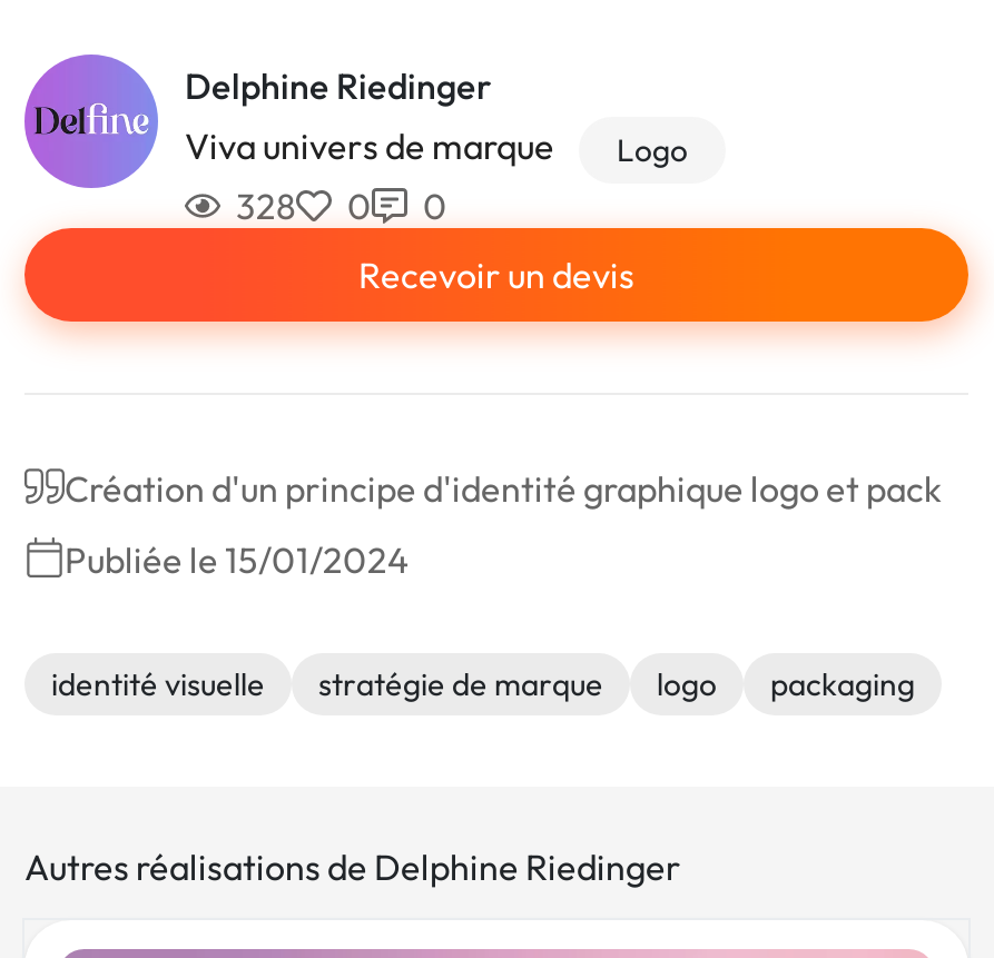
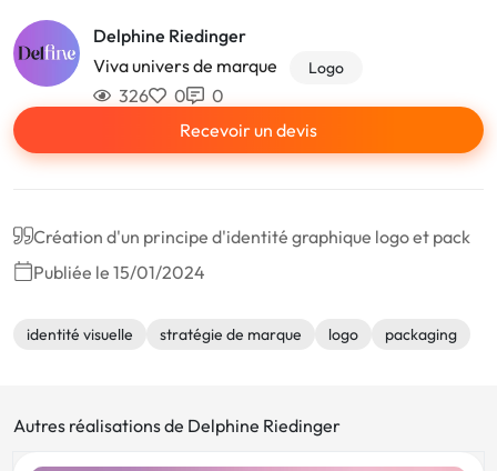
- 328
+ 326
